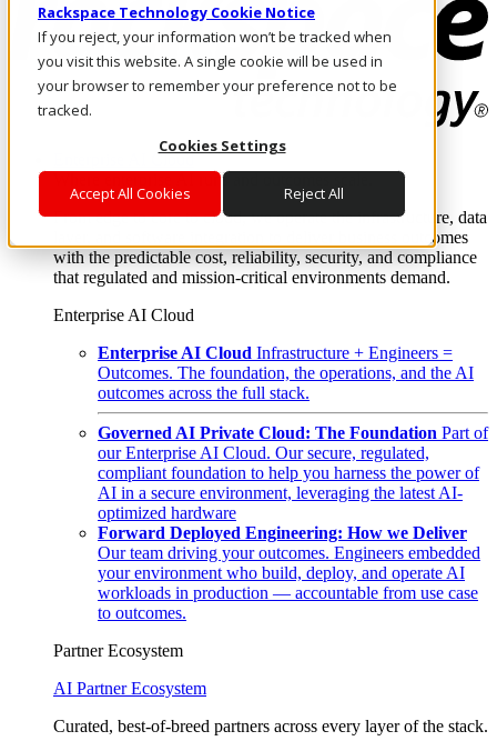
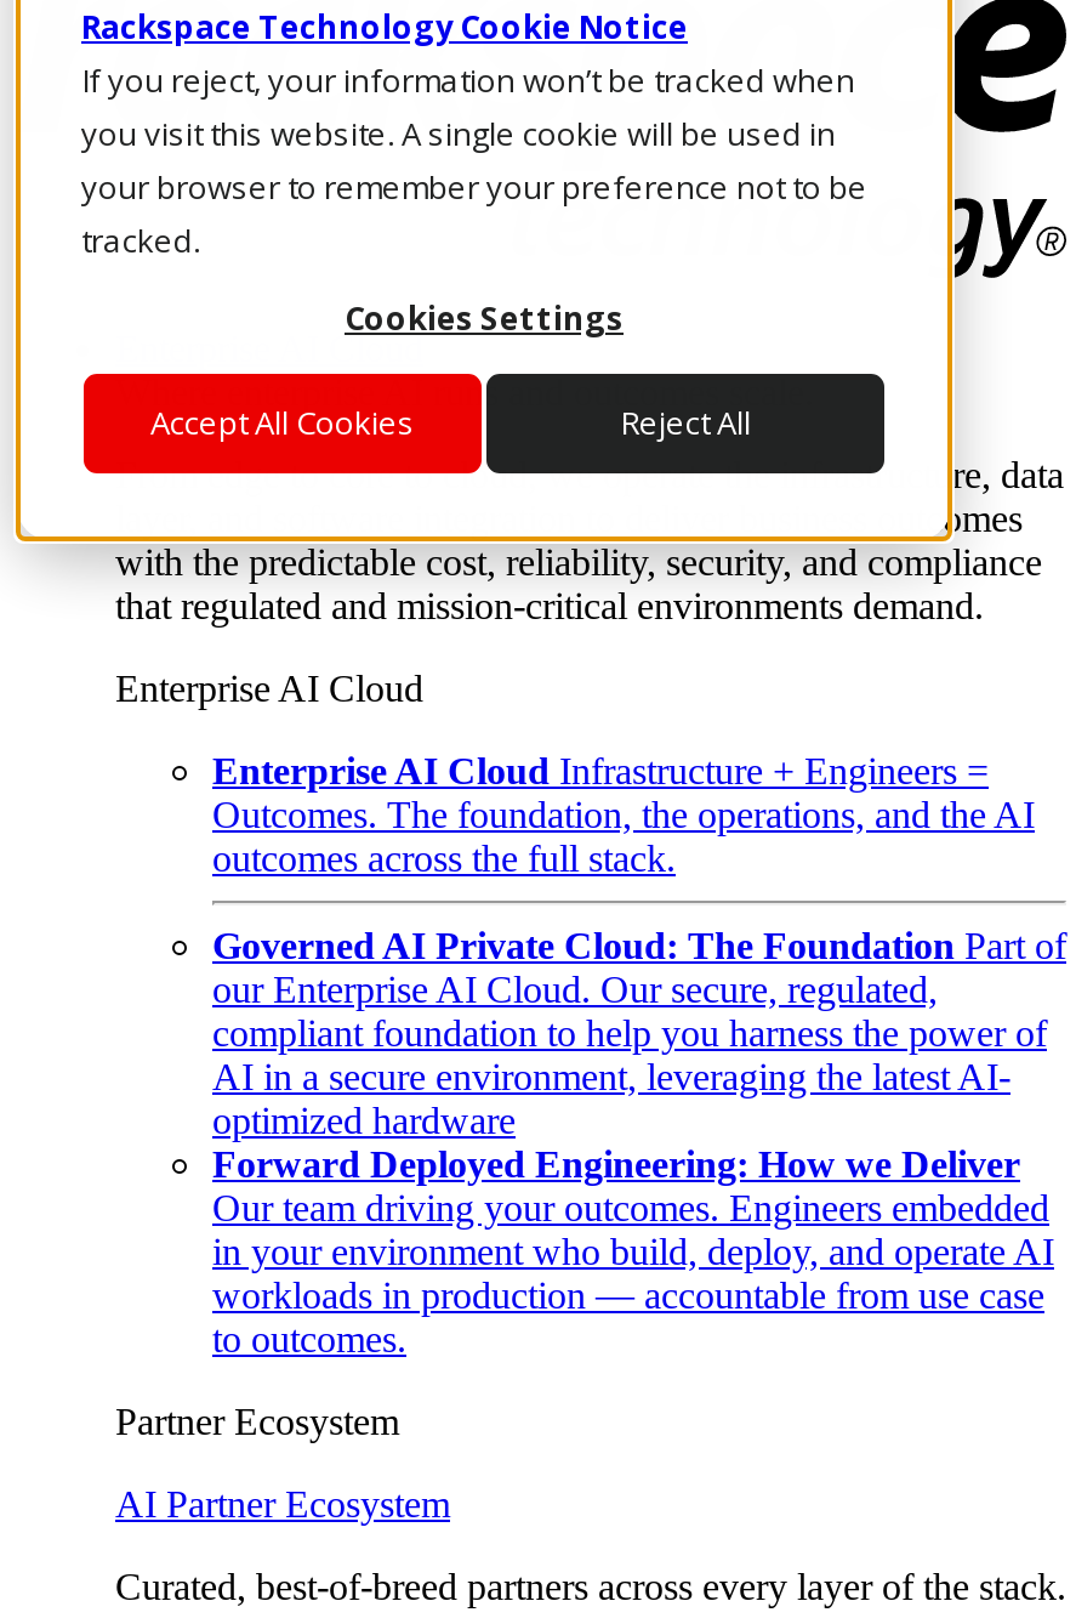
- your environment who build, deploy, and operate AI
+ in your environment who build, deploy, and operate AI
